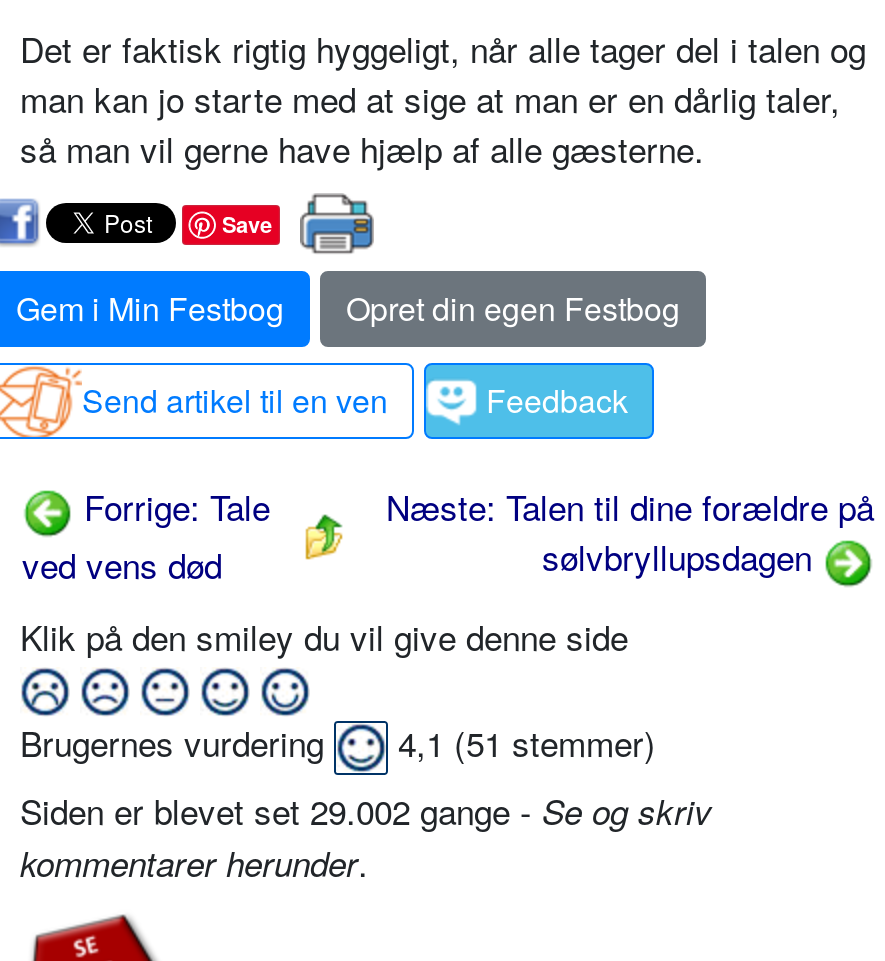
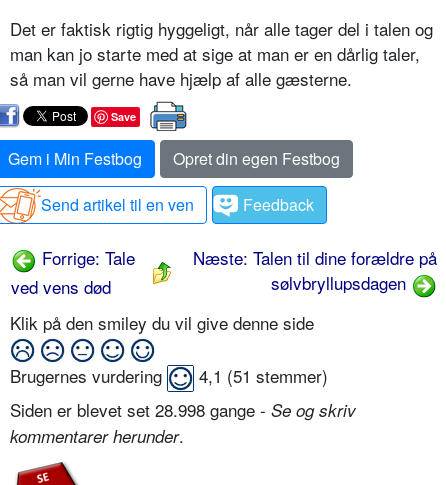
- Siden er blevet set 29.002 gange - Se og skriv
+ Siden er blevet set 28.998 gange - Se og skriv
